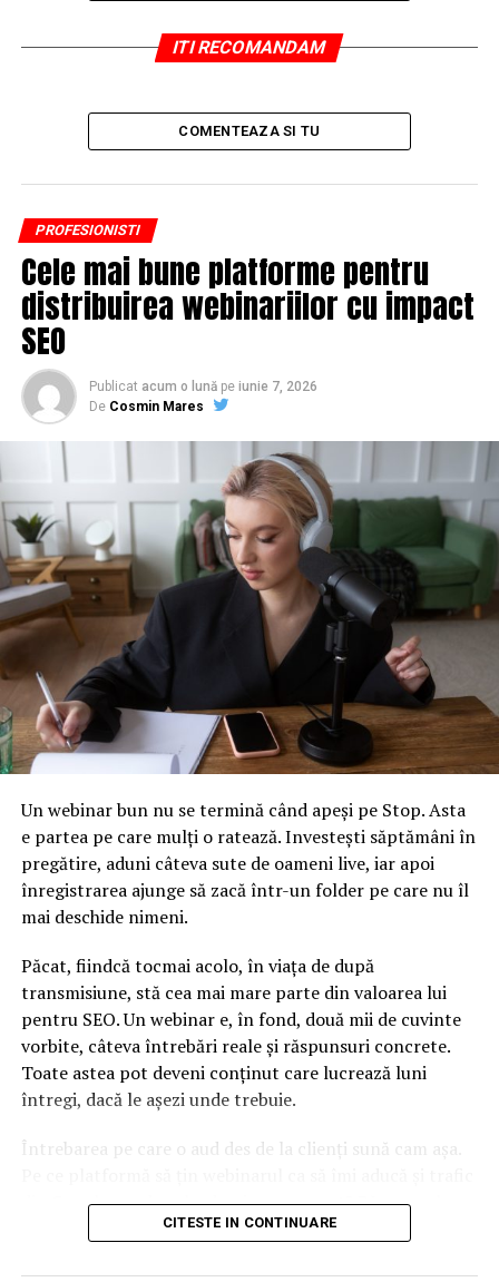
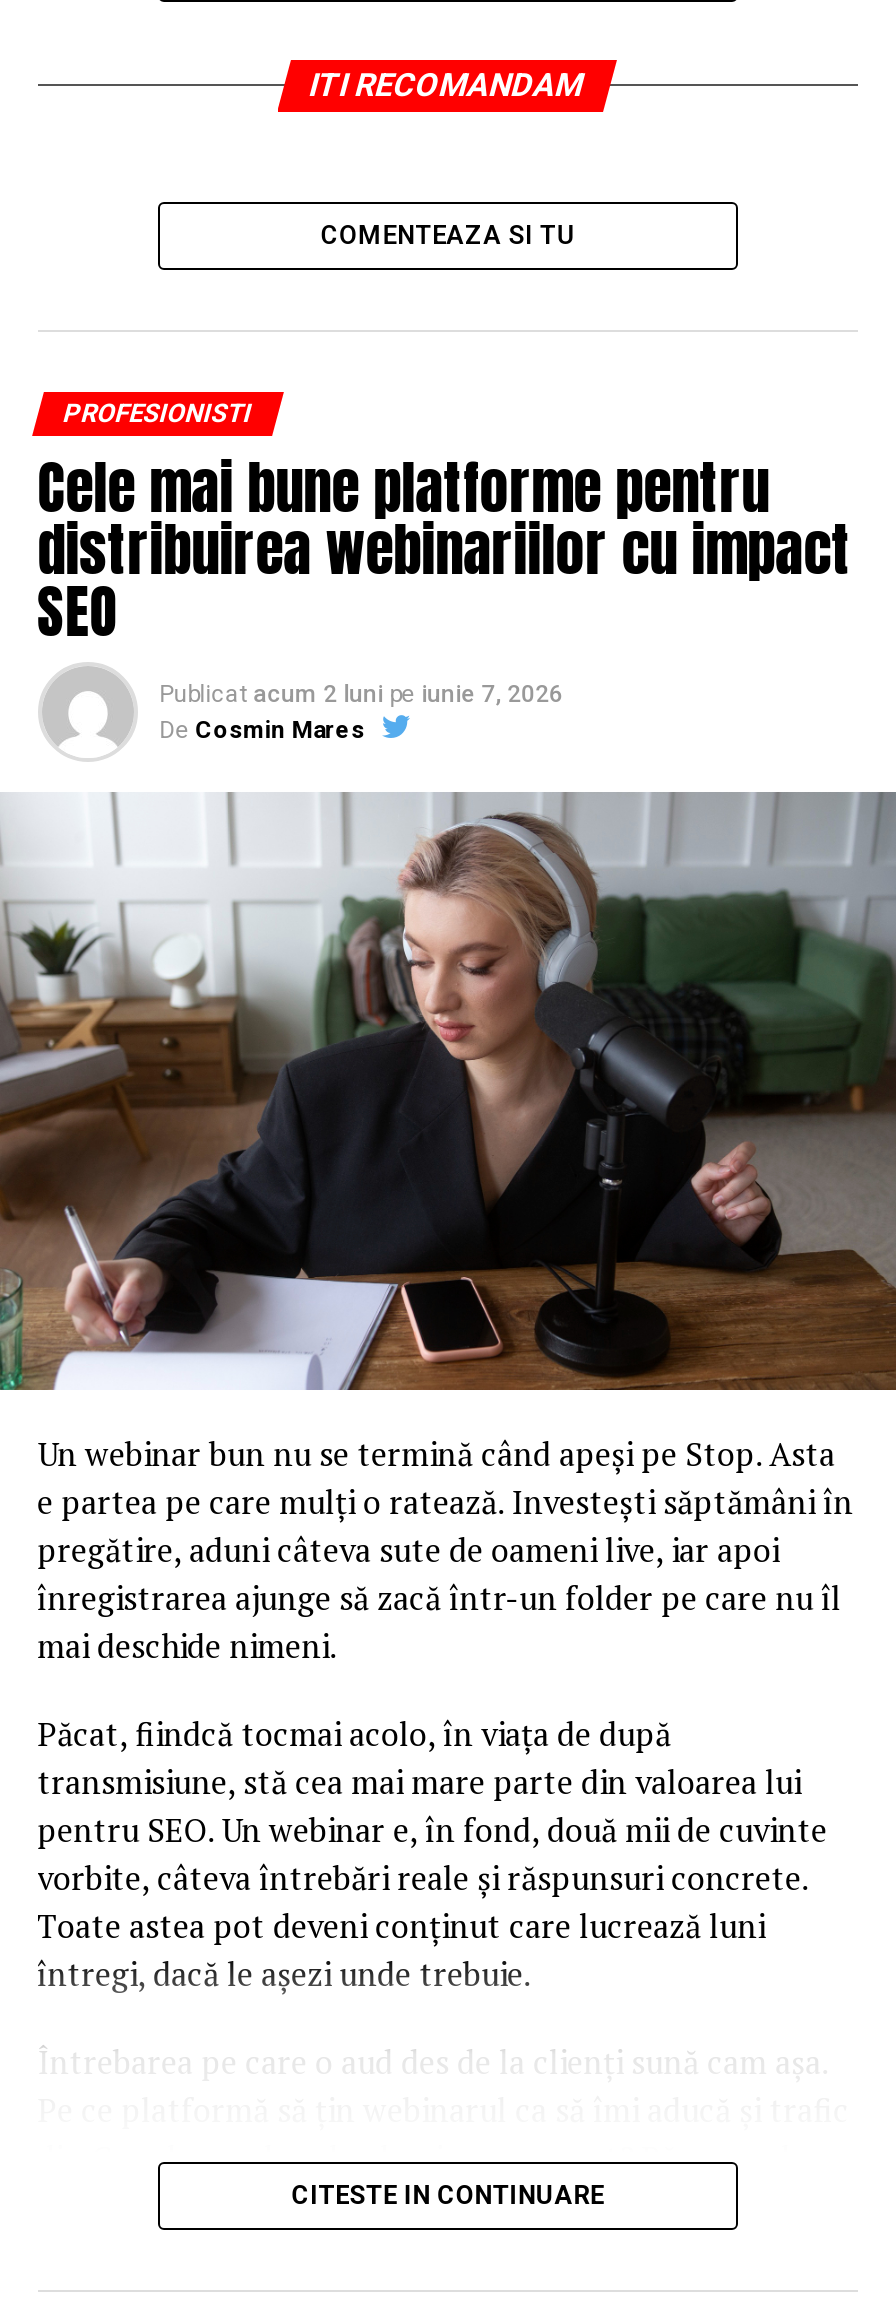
- Publicat acum o lună pe iunie 7, 2026
+ Publicat acum 2 luni pe iunie 7, 2026
